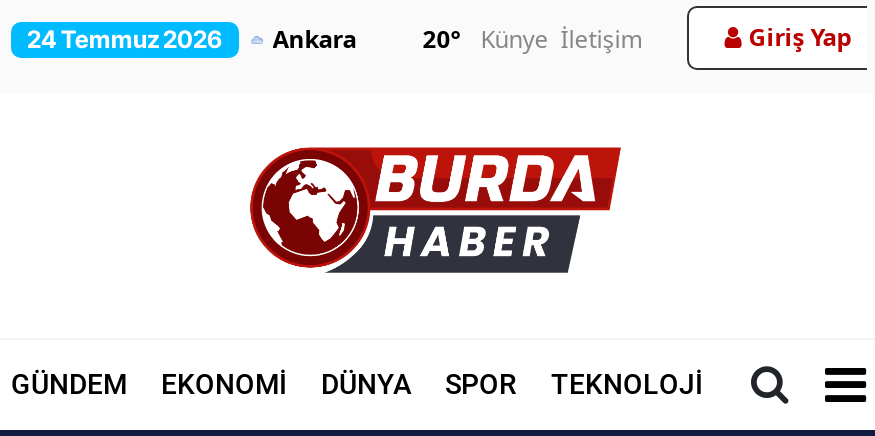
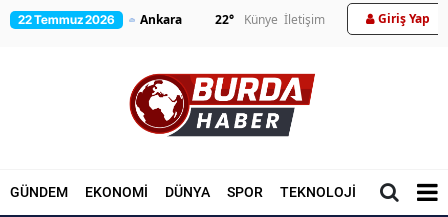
- 24 Temmuz 2026
+ 22 Temmuz 2026

- 20° Künye İletişim
+ 22° Künye İletişim
